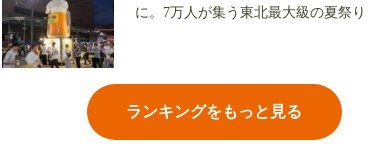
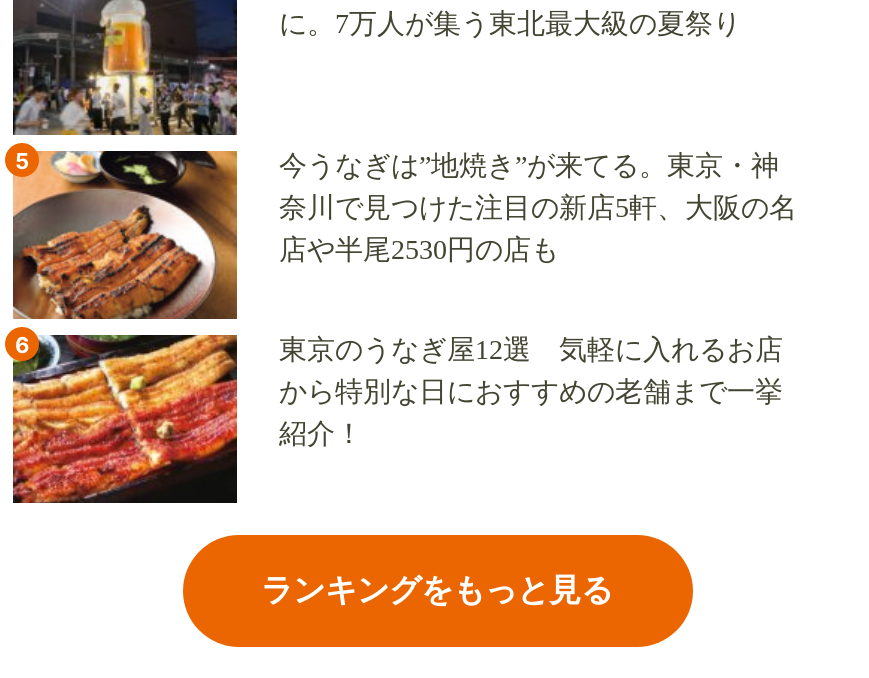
+ [image]
+ 5
+ 今うなぎは”地焼き”が来てる。東京・神
+ 奈川で見つけた注目の新店5軒、大阪の名
+ 店や半尾2530円の店も
+ 6
+ 東京のうなぎ屋12選 気軽に入れるお店
+ から特別な日におすすめの老舗まで一挙
+ 紹介！
